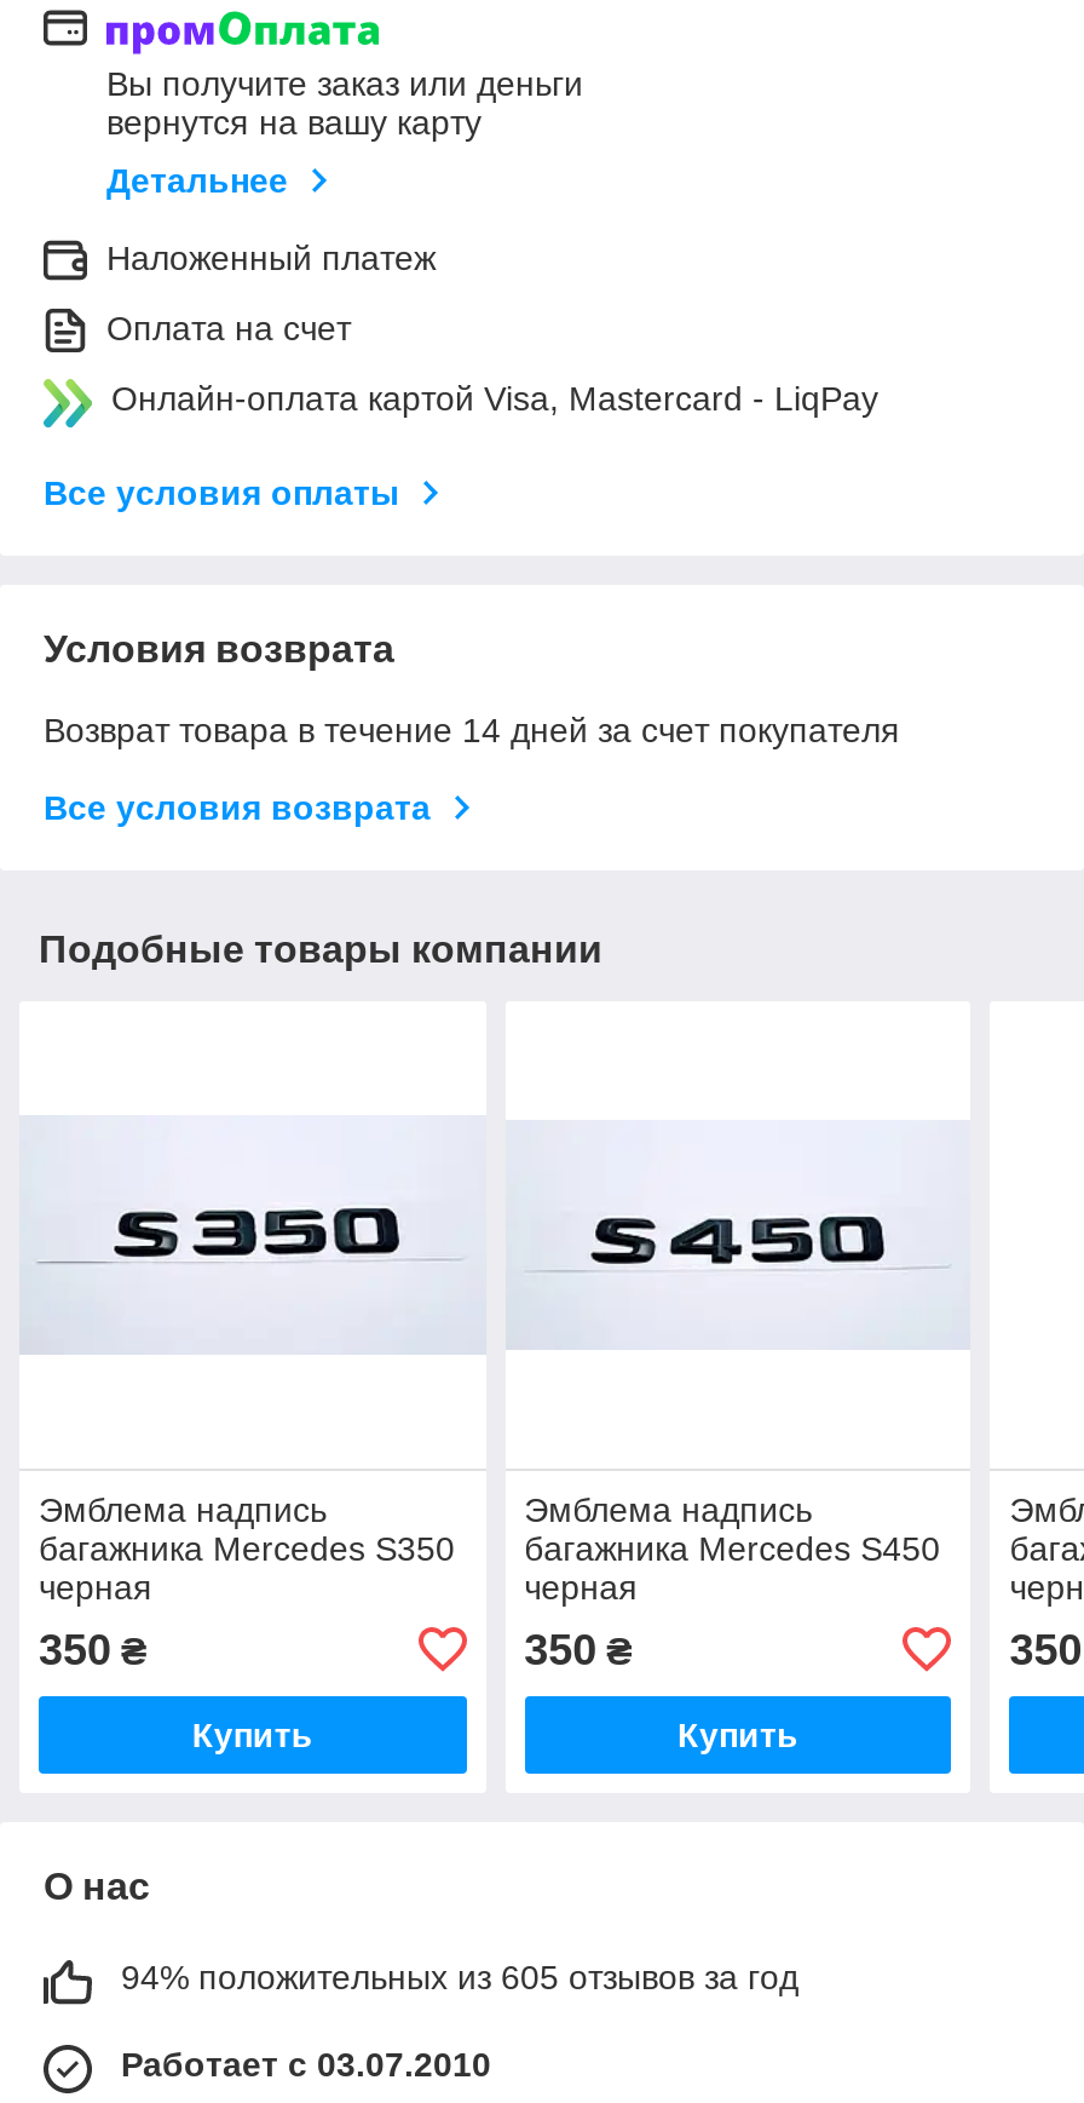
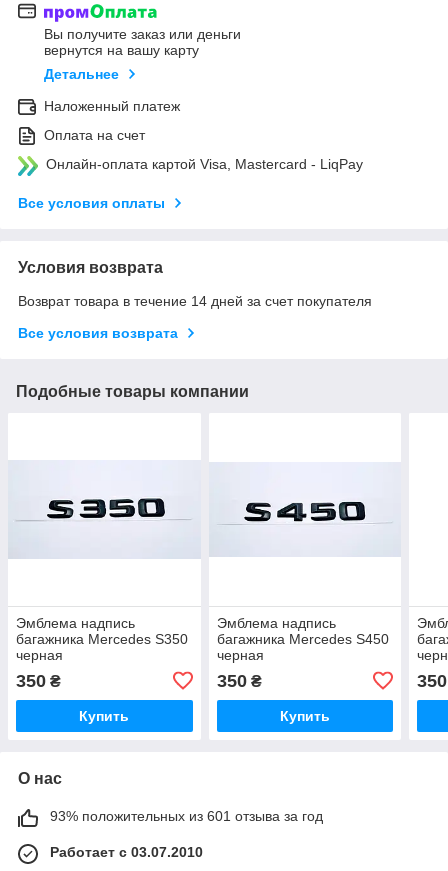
- 94% положительных из 605 отзывов за год
+ 93% положительных из 601 отзыва за год
